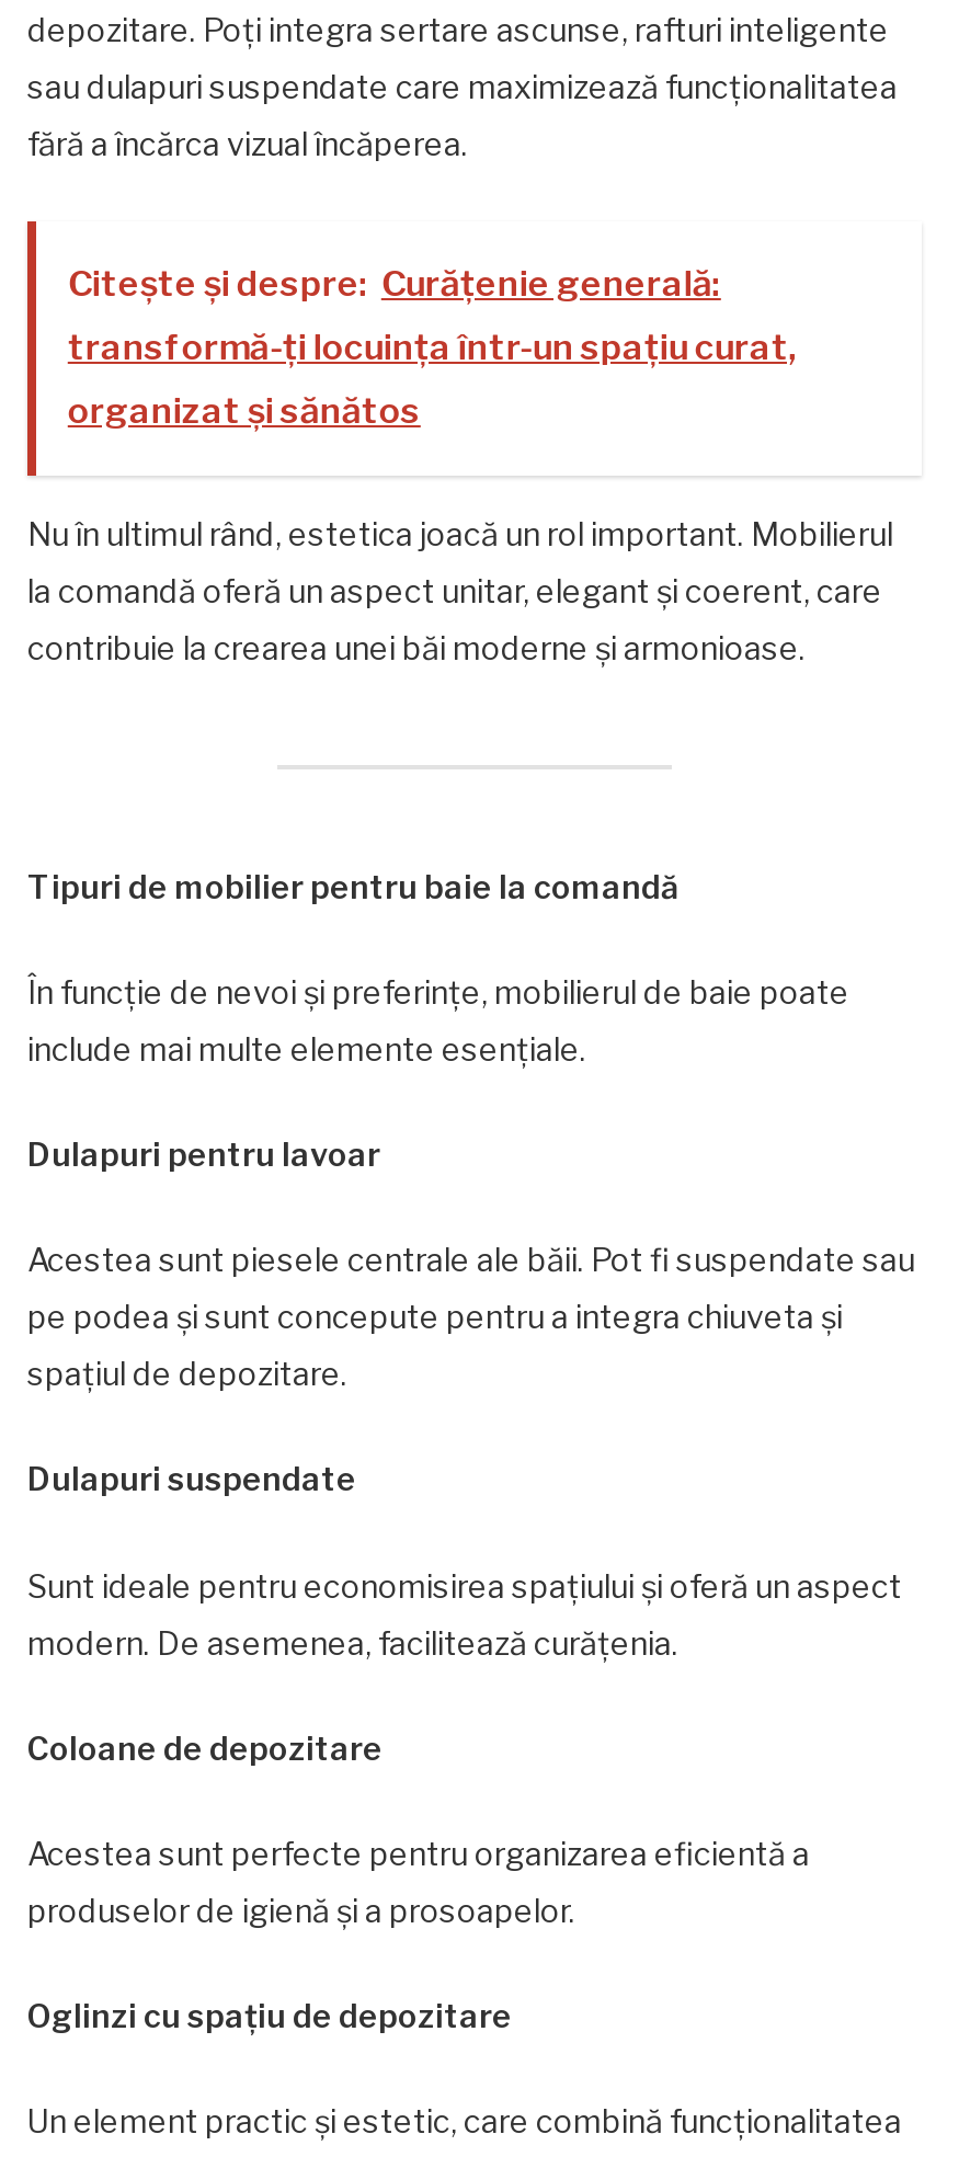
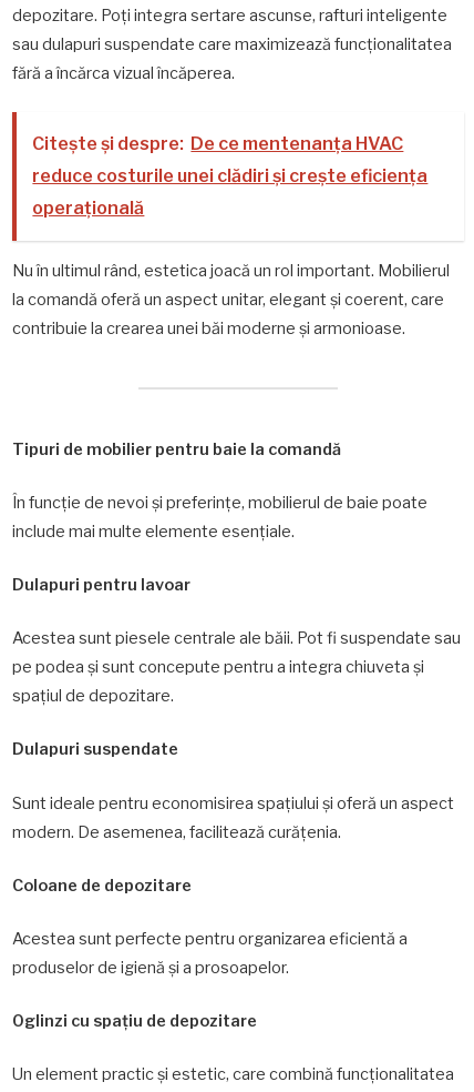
- Citește și despre: Curățenie generală:
+ Citește și despre: De ce mentenanța HVAC

- transformă-ți locuința într-un spațiu curat,
+ reduce costurile unei clădiri și crește eficiența

- organizat și sănătos
+ operațională
